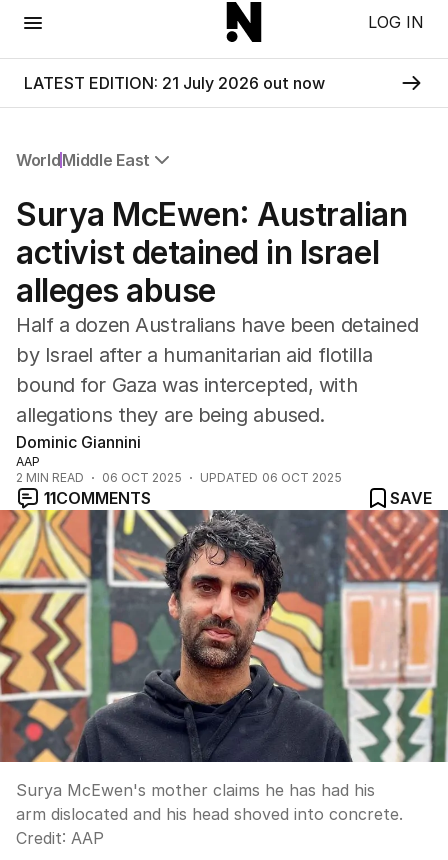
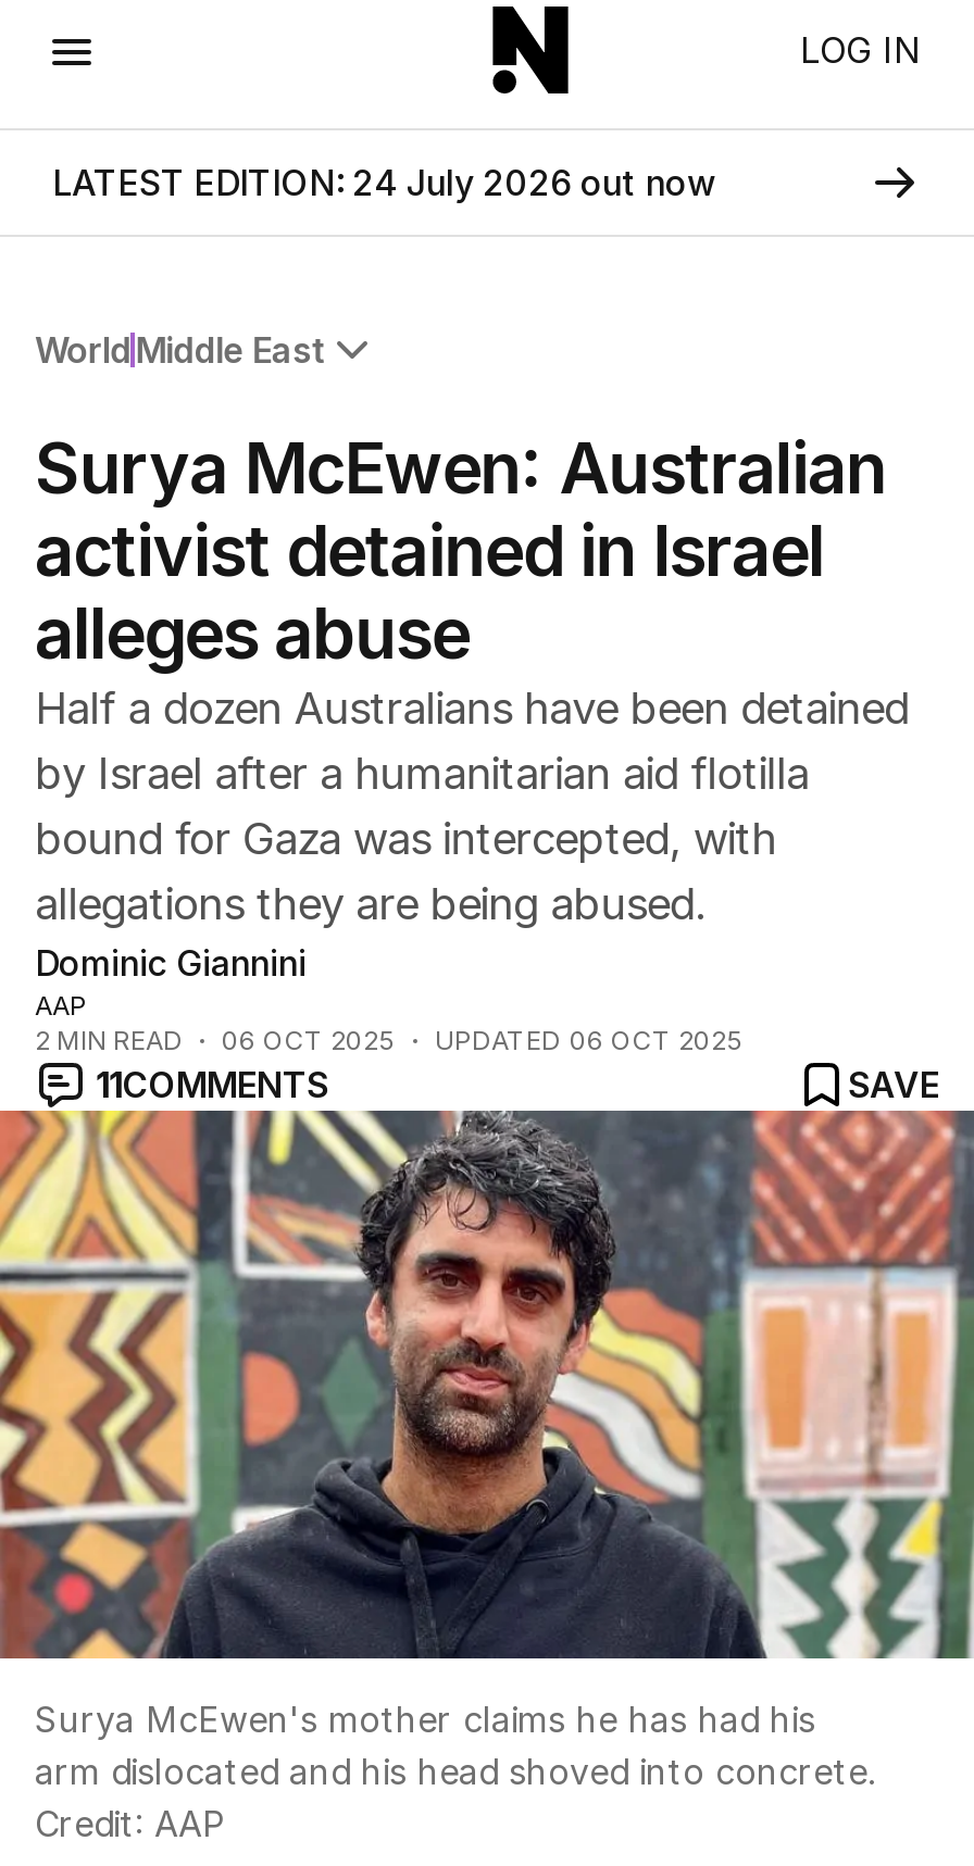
- LATEST EDITION: 21 July 2026 out now
+ LATEST EDITION: 24 July 2026 out now
